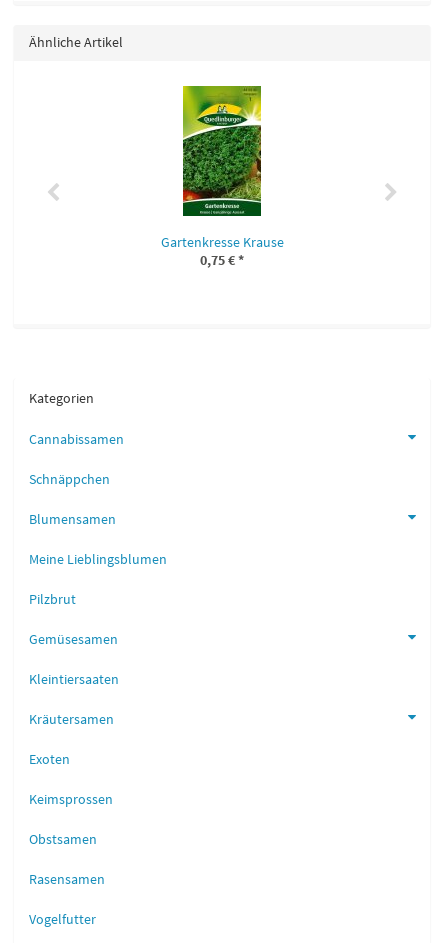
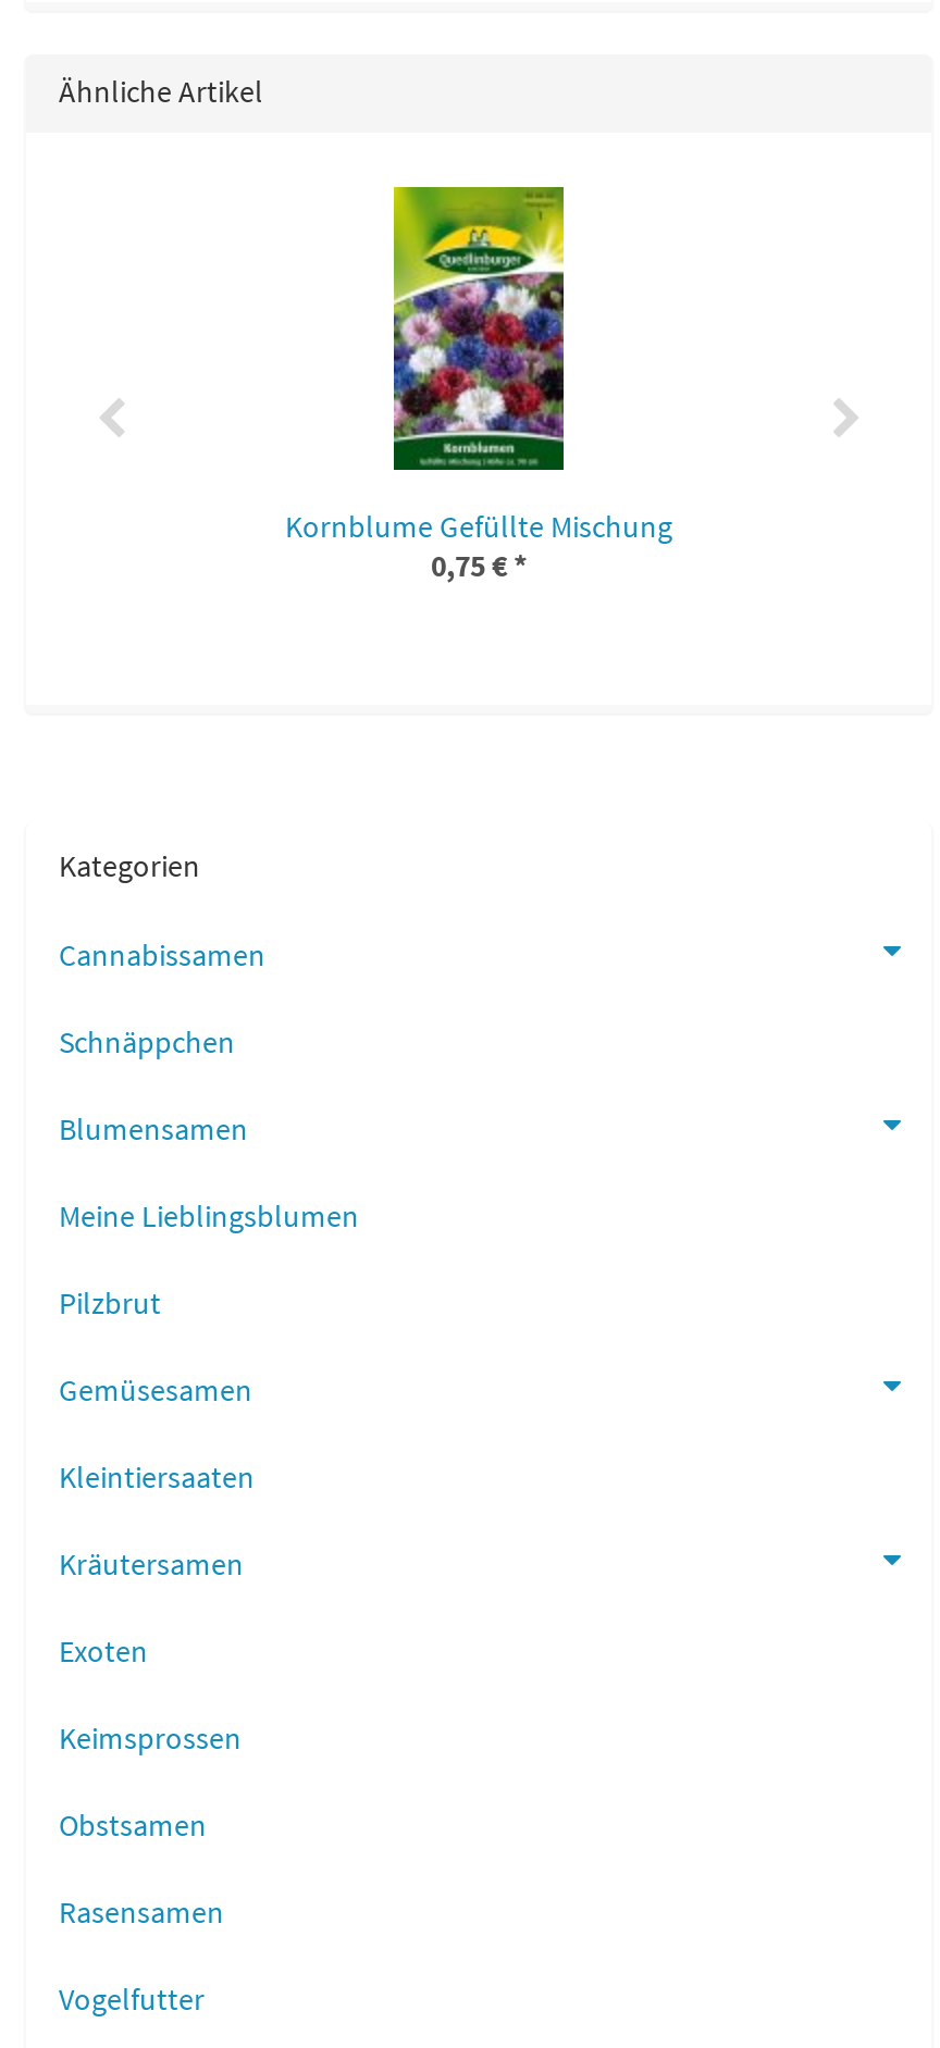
- [image]
- Gartenkresse Krause
+ [image]
+ Kornblume Gefüllte Mischung
